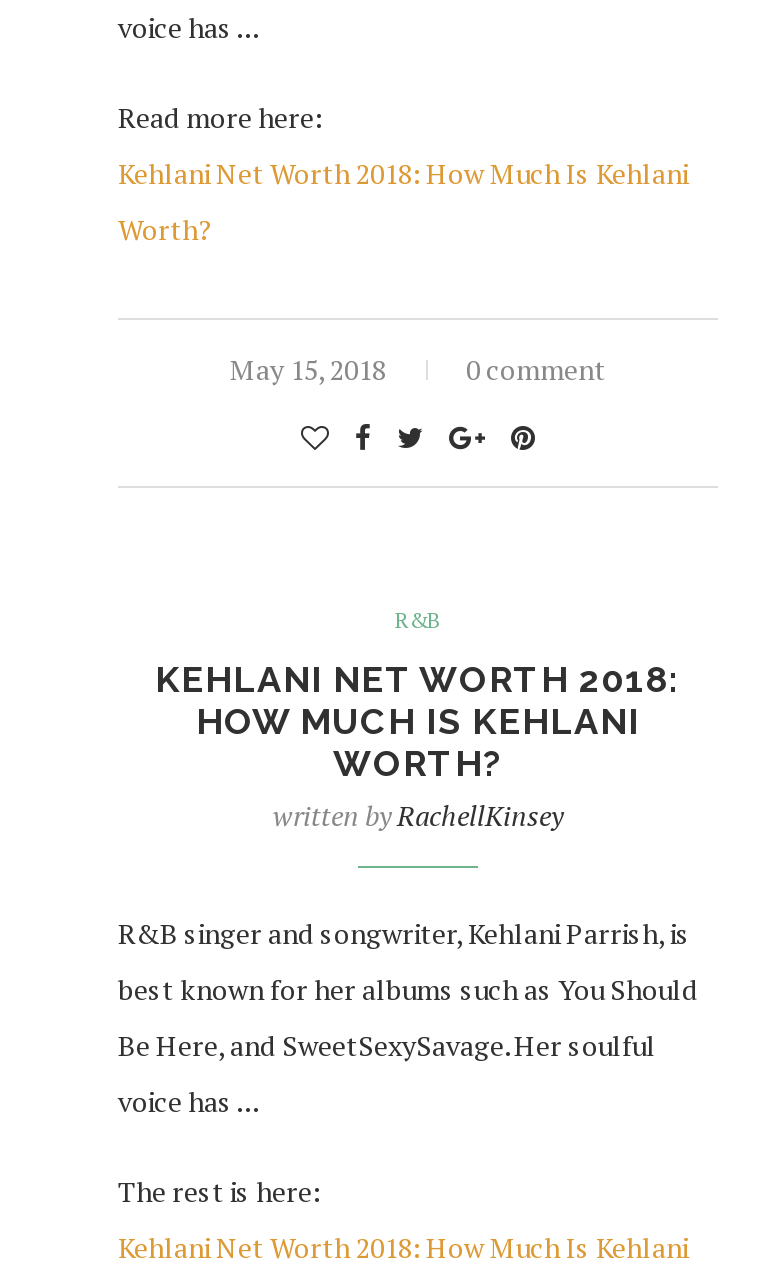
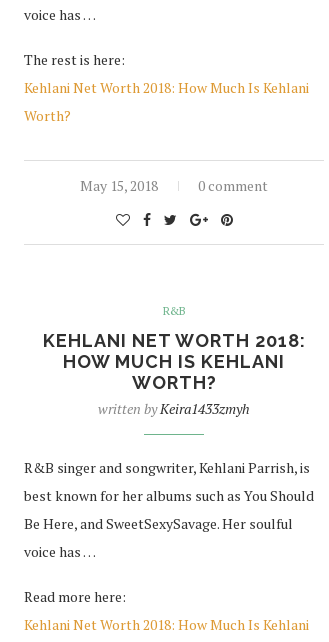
moved down: Read more here:

- written byRachellKinsey
+ written byKeira1433zmyh

moved up: The rest is here:
